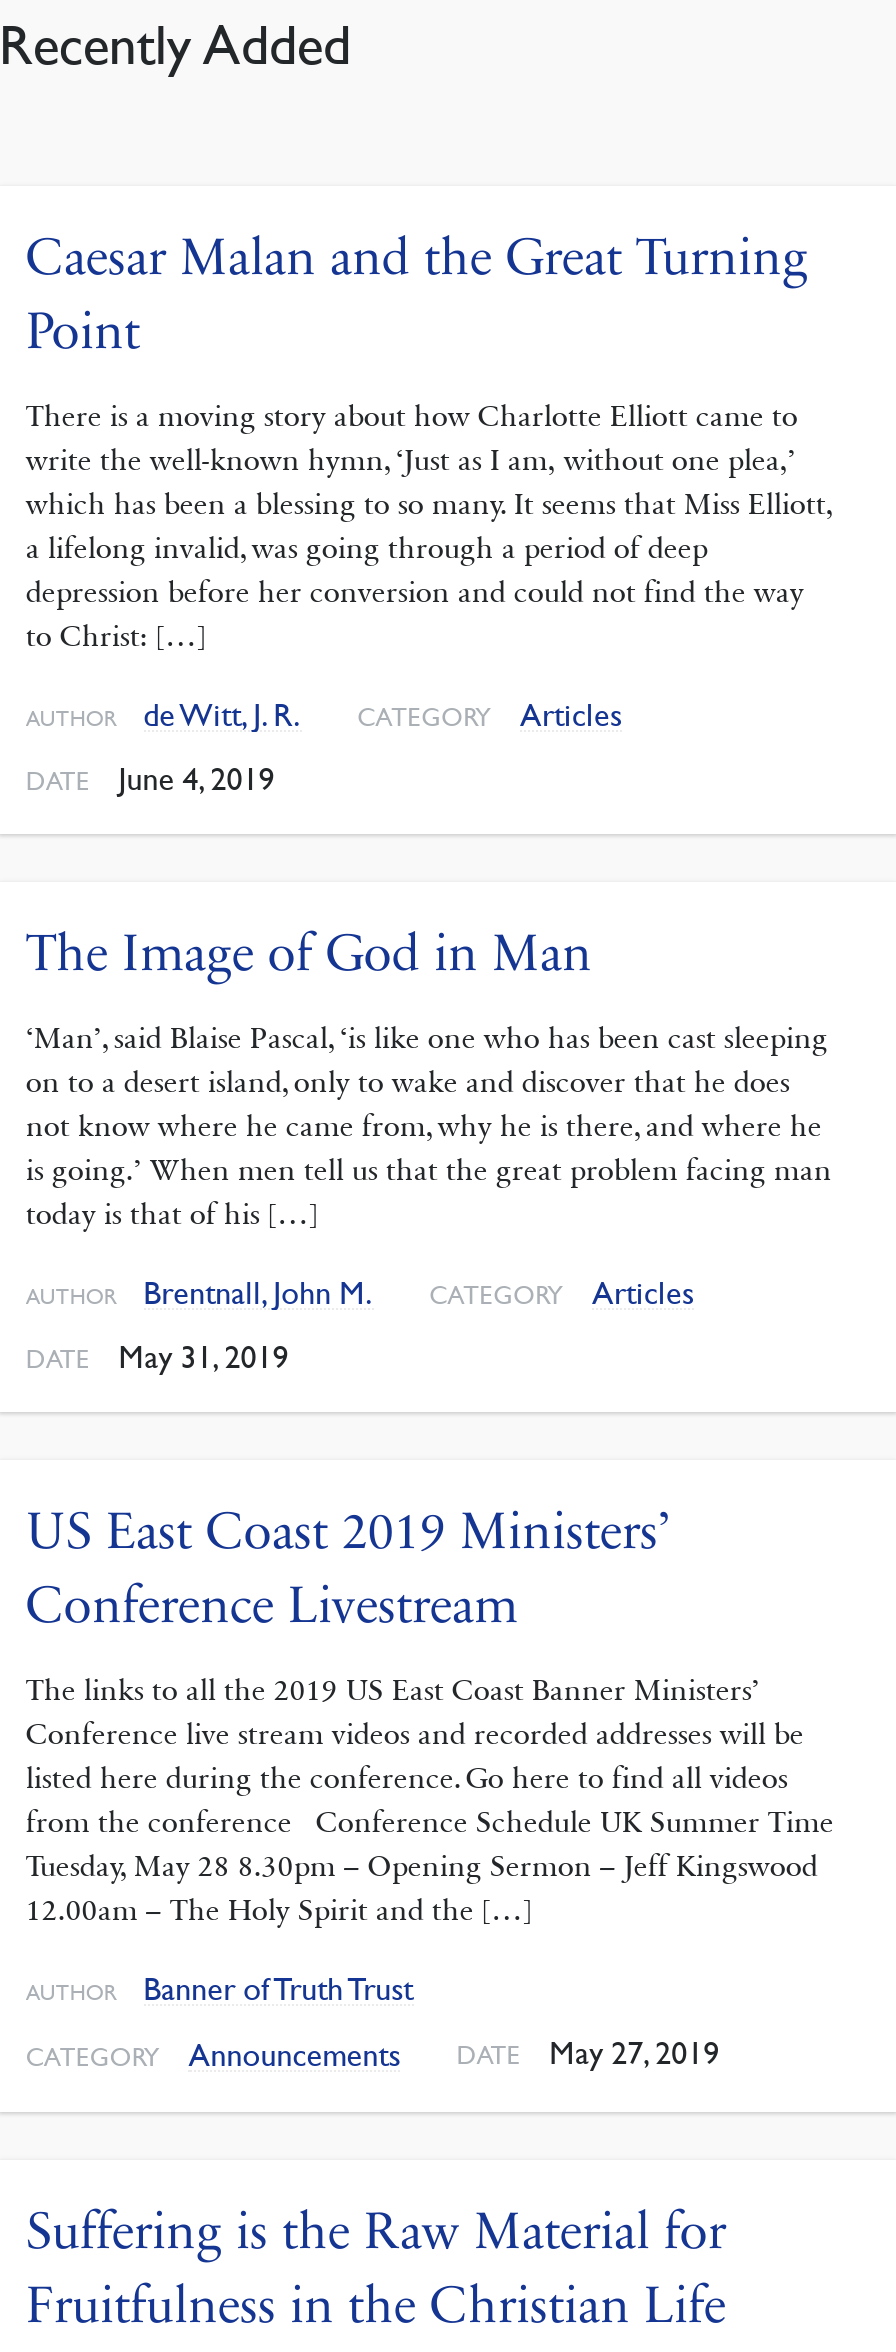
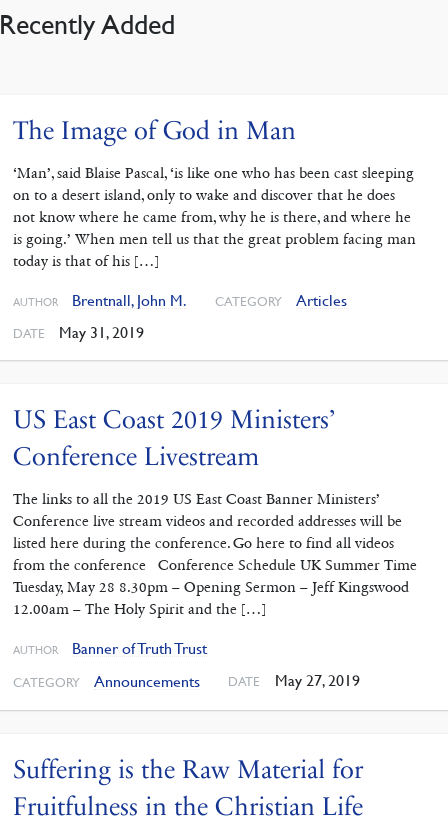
- Caesar Malan and the Great Turning
- Point
- There is a moving story about how Charlotte Elliott came to
- write the well-known hymn, ‘Just as I am, without one plea,’
- which has been a blessing to so many. It seems that Miss Elliott,
- a lifelong invalid, was going through a period of deep
- depression before her conversion and could not find the way
- to Christ: […]
- AUTHOR
- de Witt, J. R.
- CATEGORY
- Articles
- DATE
- June 4, 2019
